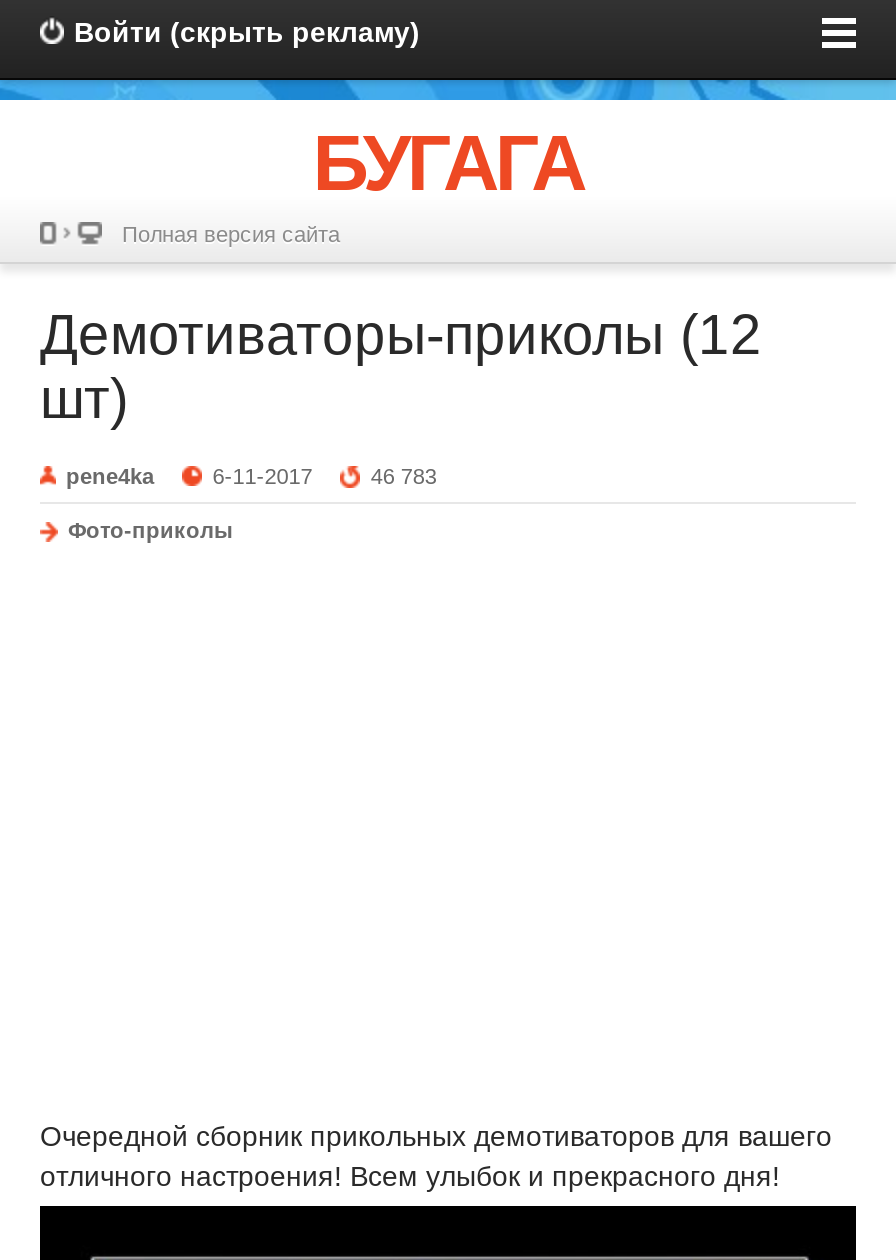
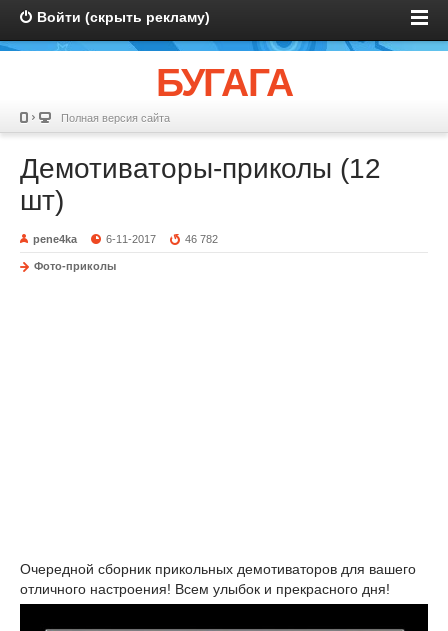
- 46 783
+ 46 782
